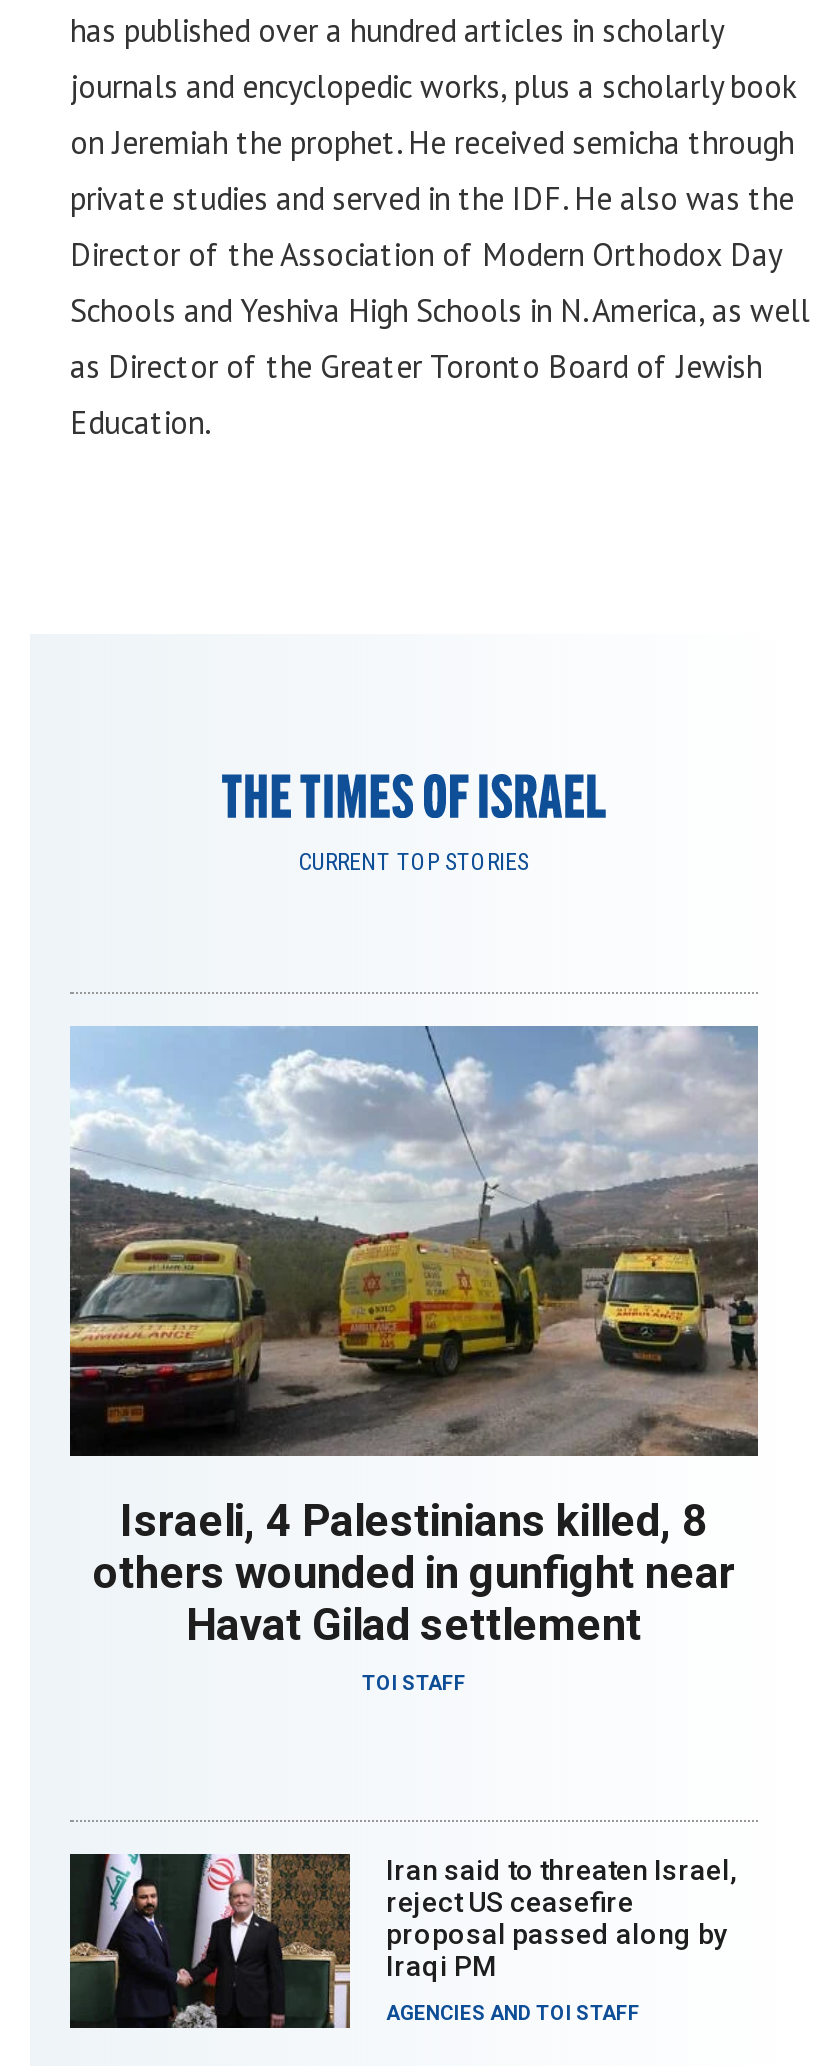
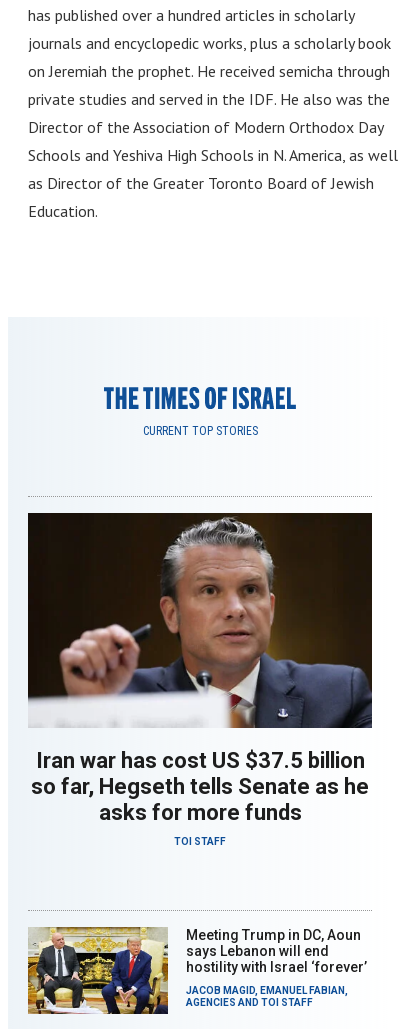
- [image]
- Israeli, 4 Palestinians killed, 8
- others wounded in gunfight near
- Havat Gilad settlement
+ [image]
+ Iran war has cost US $37.5 billion
+ so far, Hegseth tells Senate as he
+ asks for more funds

- [image]
- Iran said to threaten Israel,
- reject US ceasefire
- proposal passed along by
- Iraqi PM
+ [image]
+ Meeting Trump in DC, Aoun
+ says Lebanon will end
+ hostility with Israel ‘forever’
+ JACOB MAGID, EMANUEL FABIAN,
